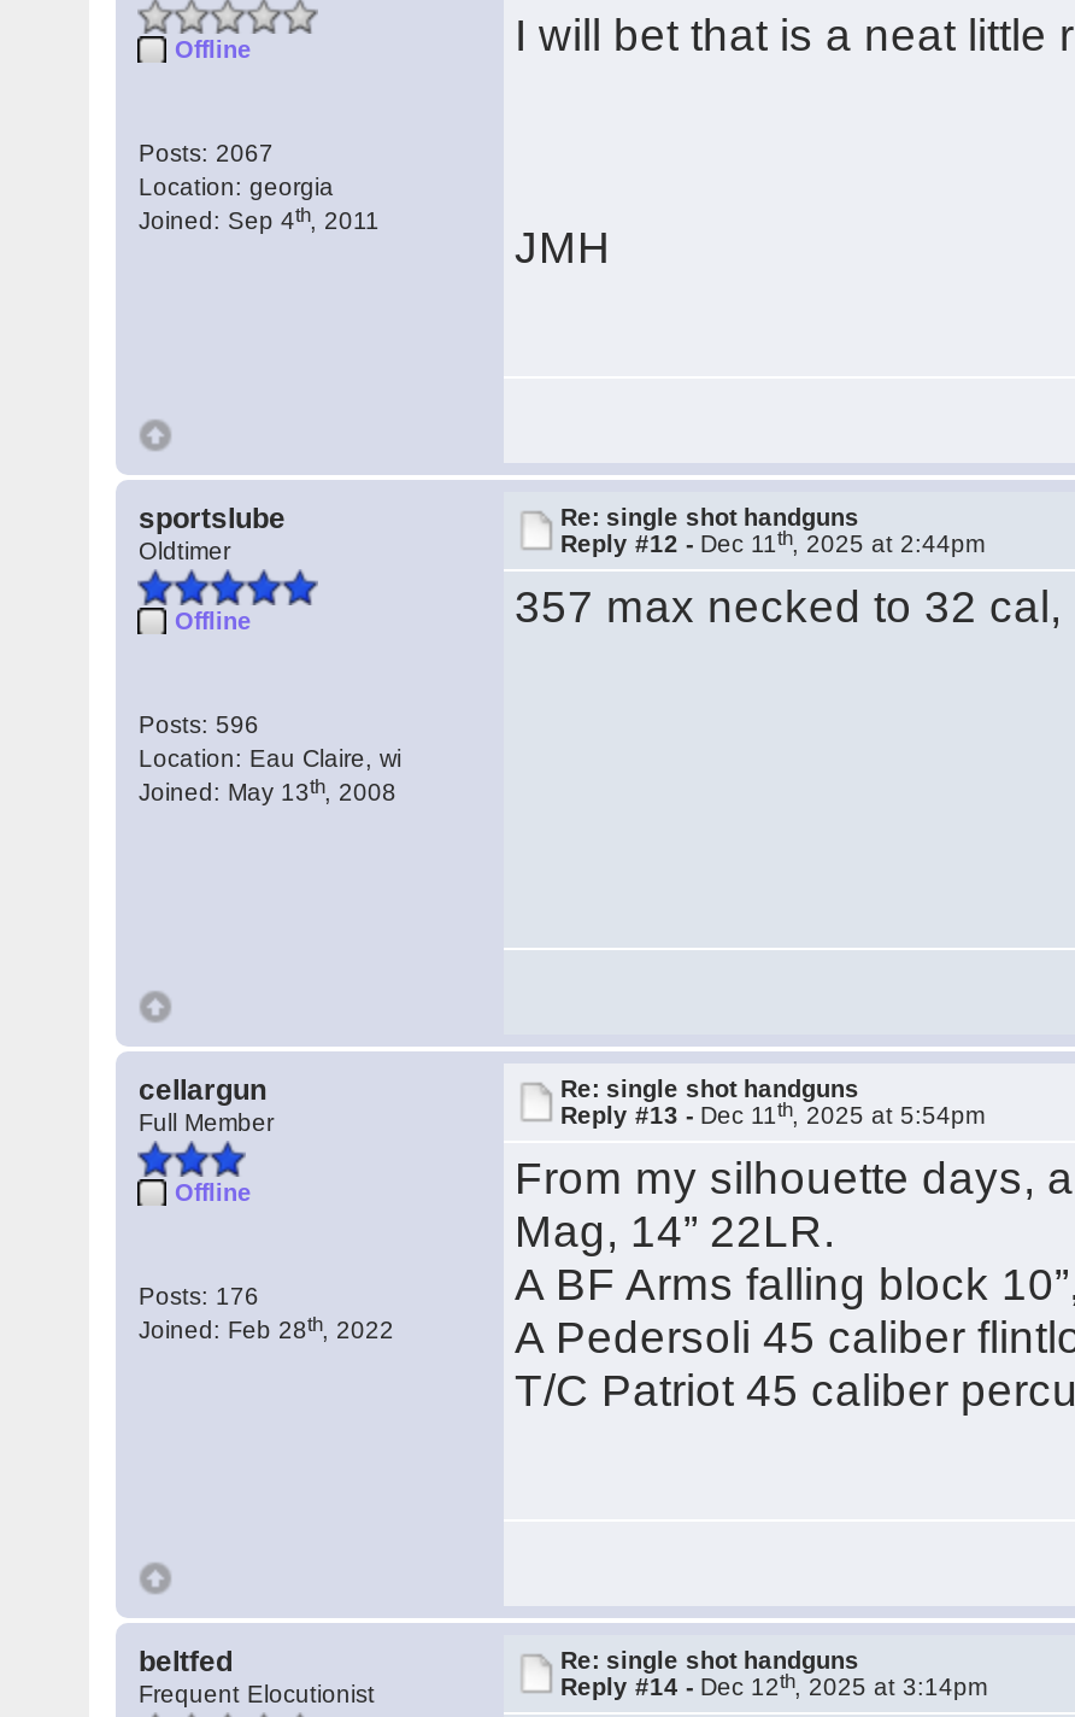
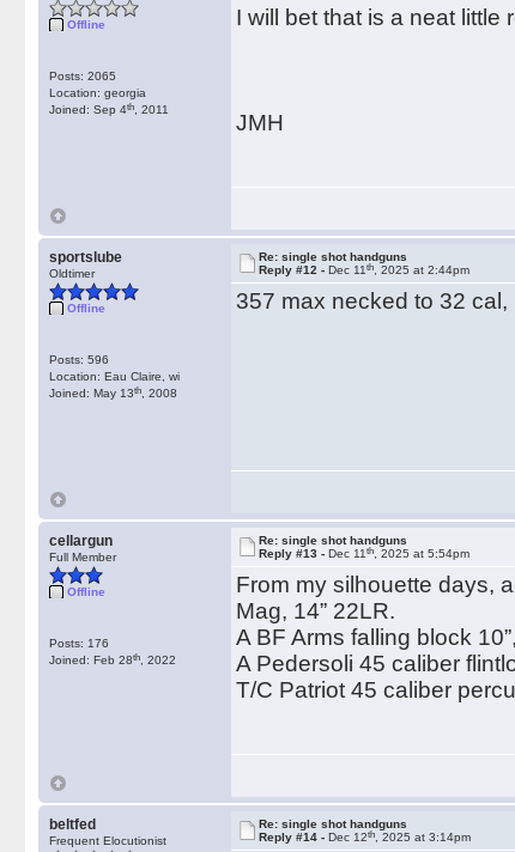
- Posts: 2067
+ Posts: 2065
